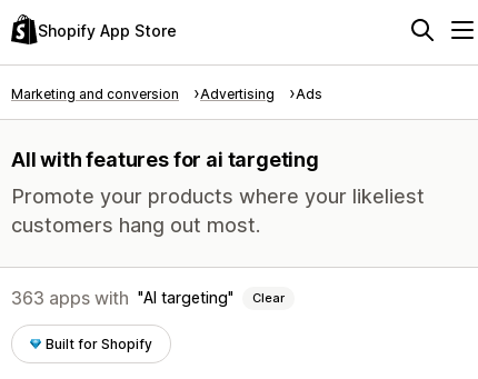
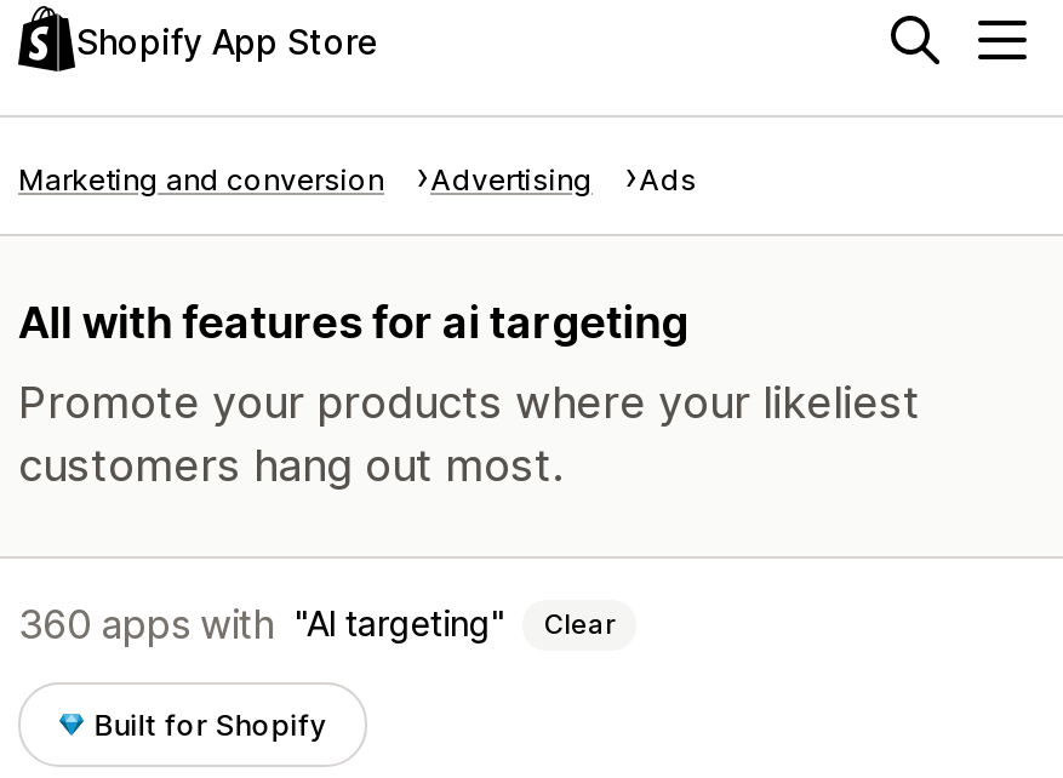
- 363 apps with AI targeting Clear
+ 360 apps with AI targeting Clear
